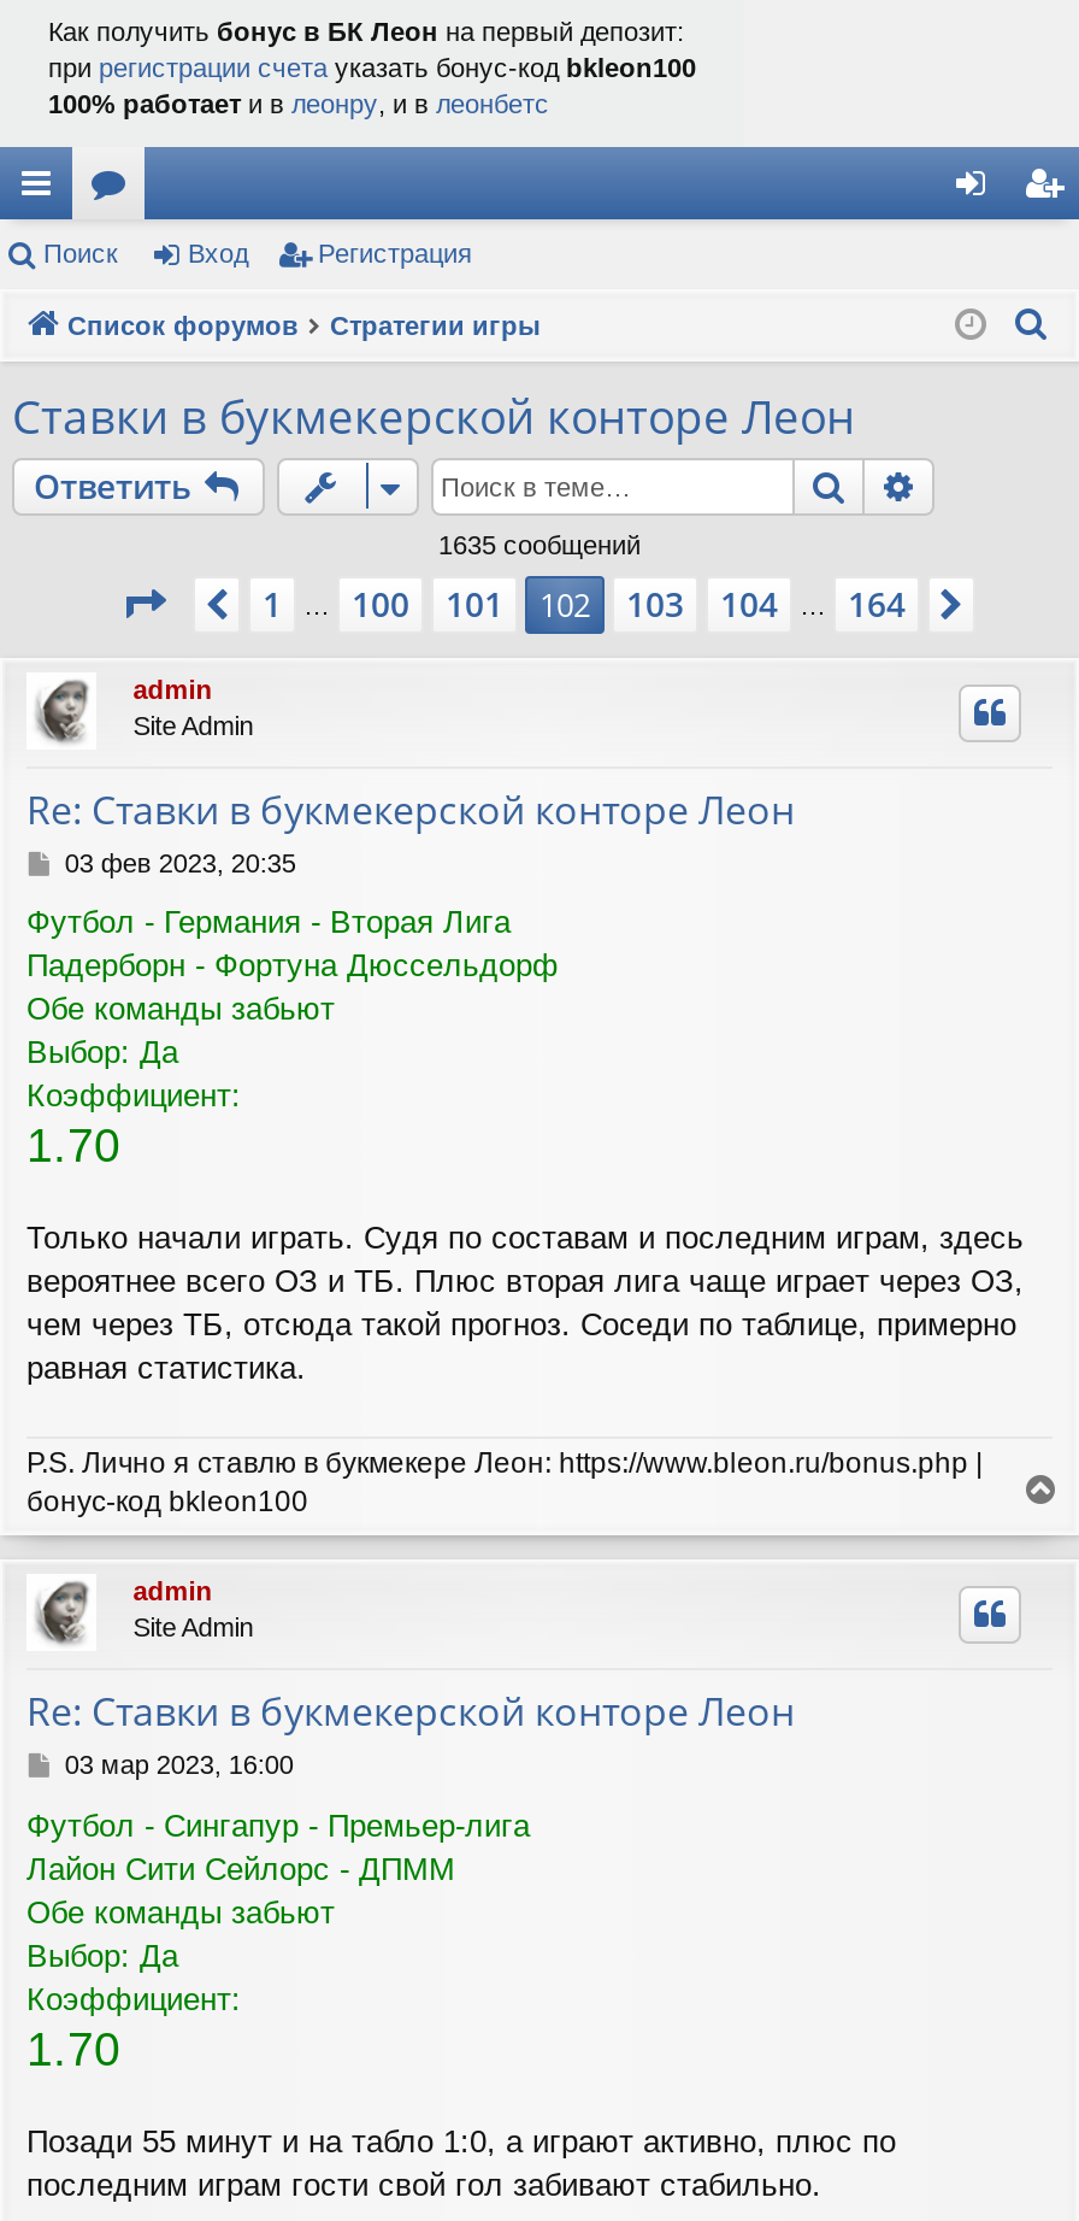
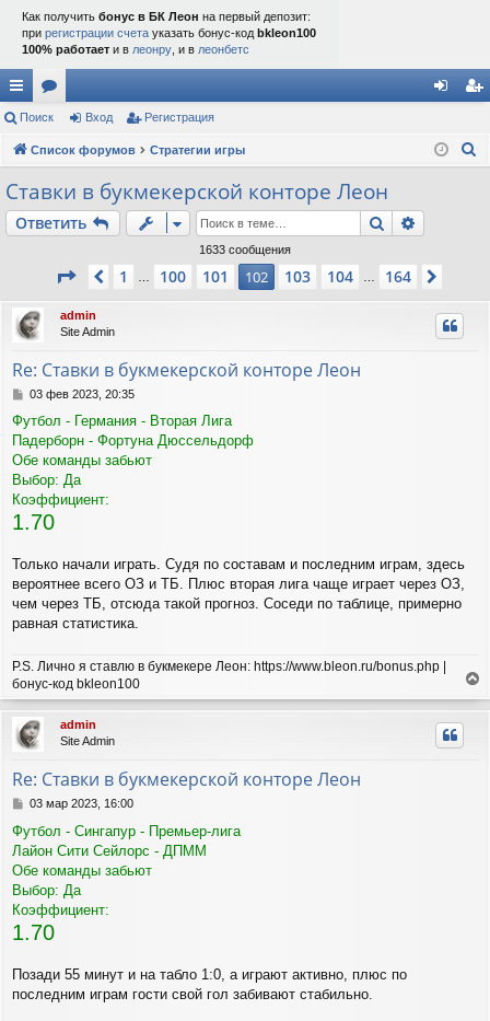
- 1635 сообщений
+ 1633 сообщения
